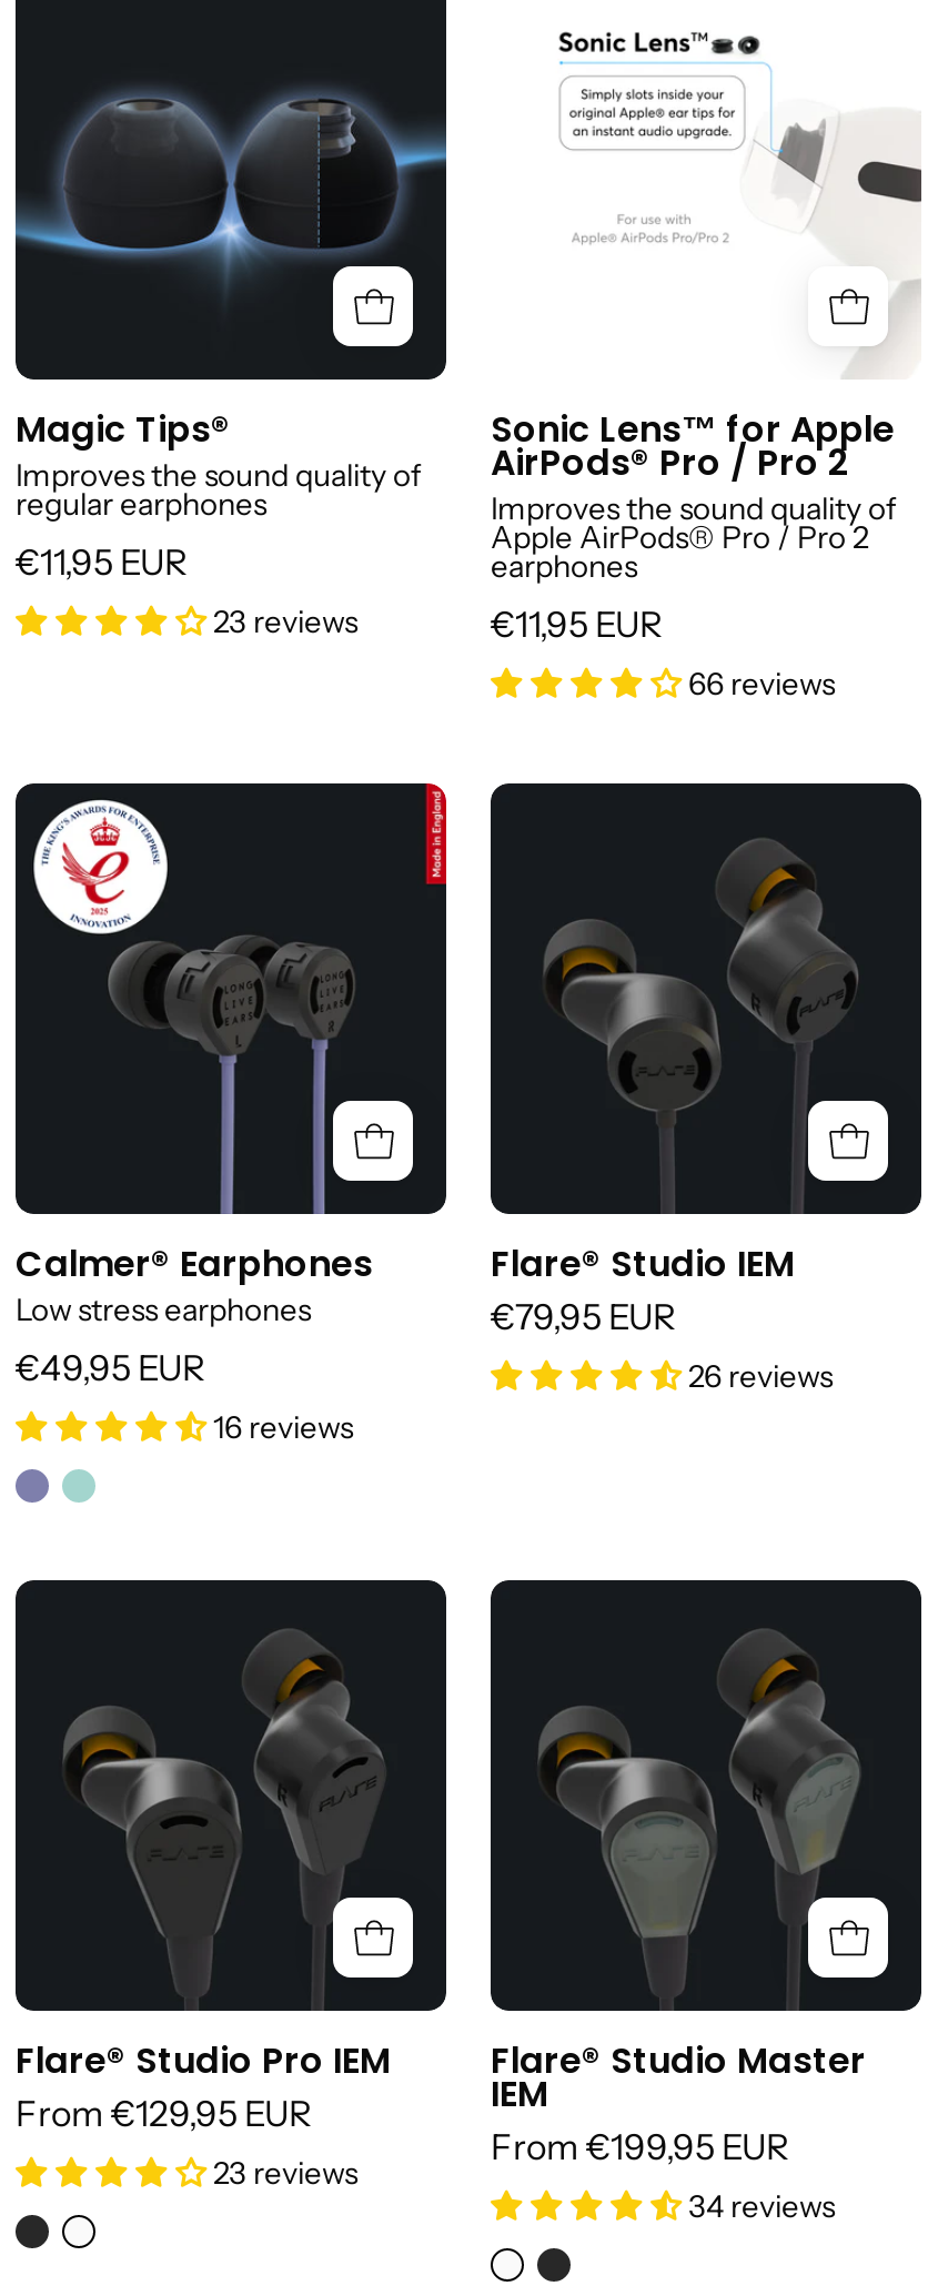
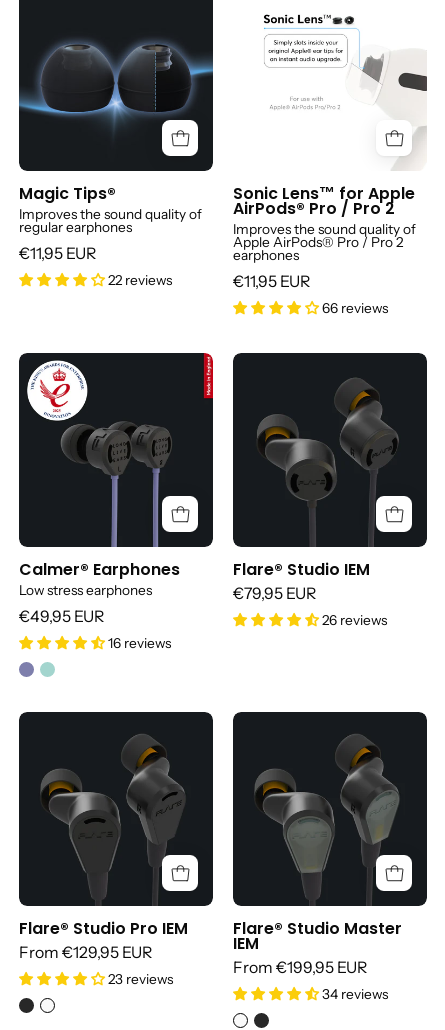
- 23 reviews
+ 22 reviews
